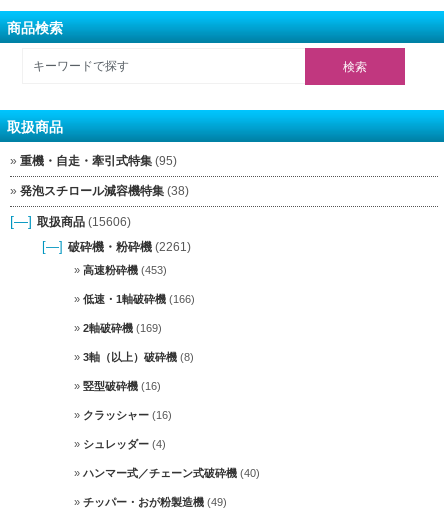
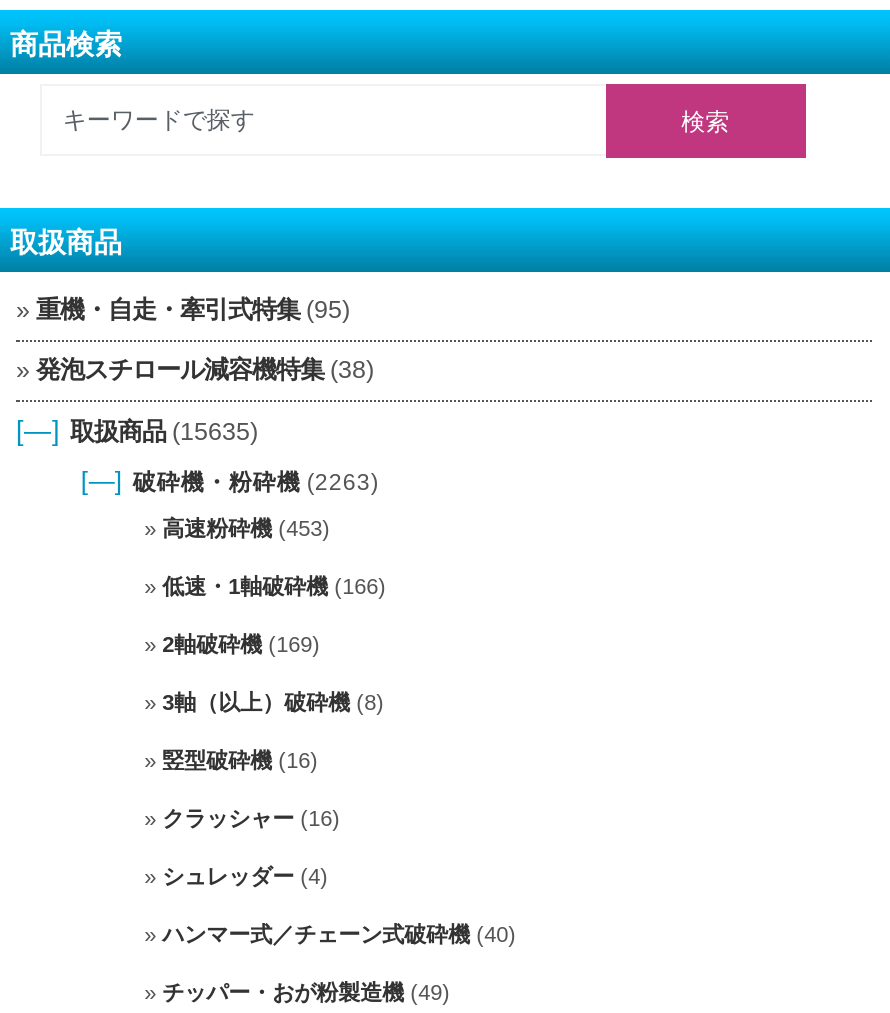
- [—] 取扱商品(15606)
+ [—] 取扱商品(15635)

- [—] 破砕機・粉砕機(2261)
+ [—] 破砕機・粉砕機(2263)
